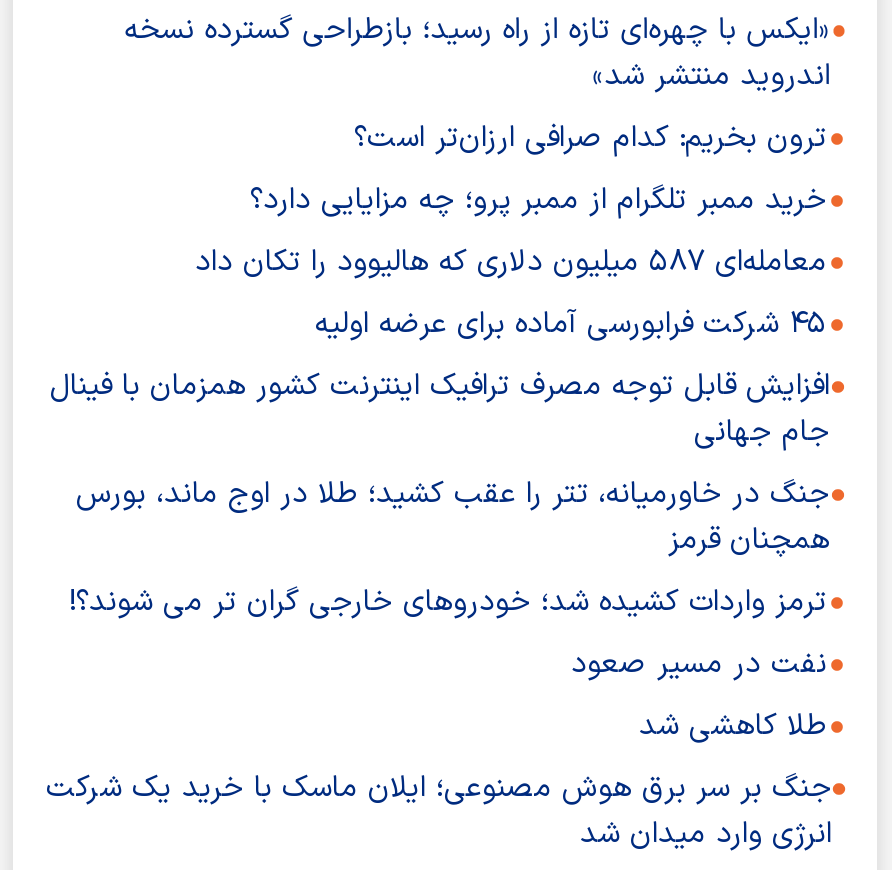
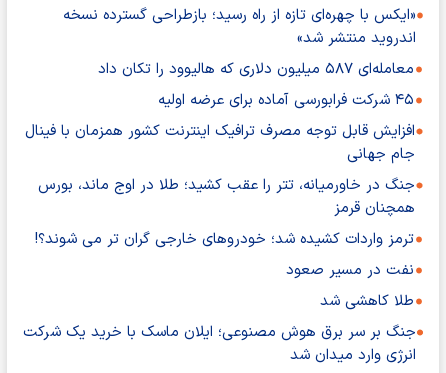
- ترون بخریم: کدام صرافی ارزان‌تر است؟
- خرید ممبر تلگرام از ممبر پرو؛ چه مزایایی دارد؟
